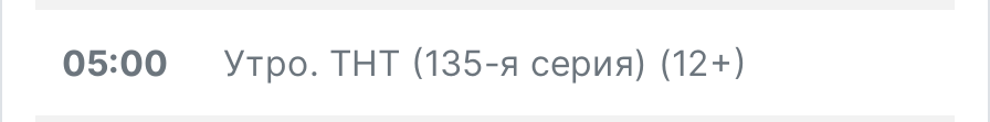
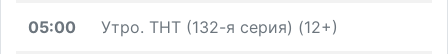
- Утро. ТНТ (135-я серия) (12+)
+ Утро. ТНТ (132-я серия) (12+)
